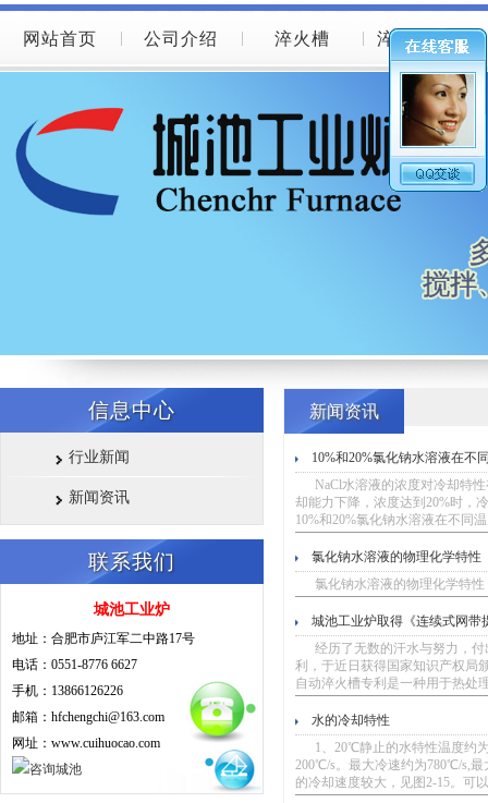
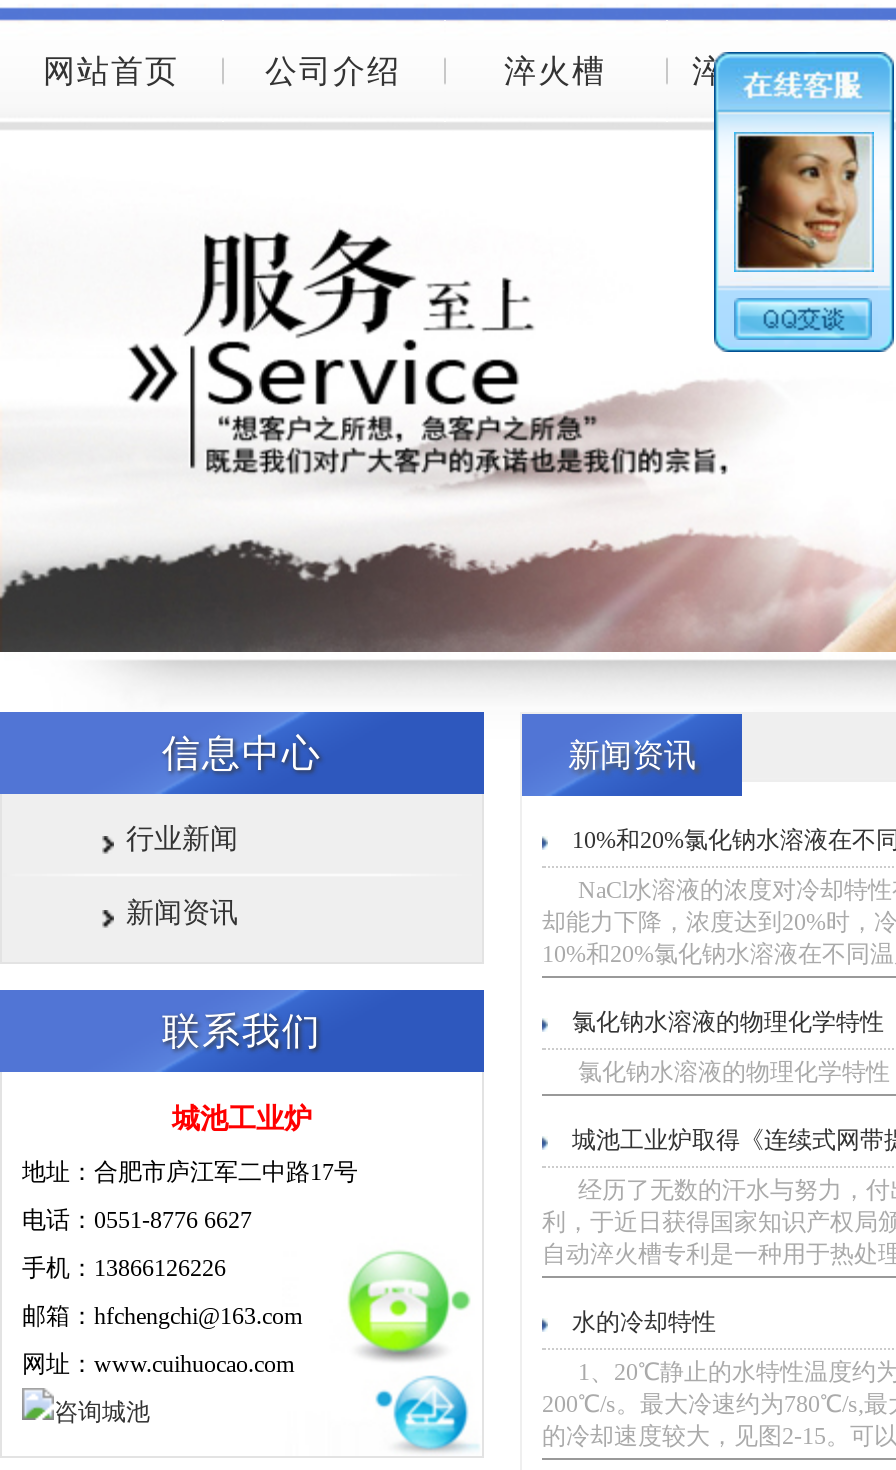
- [image]
+ [image]
